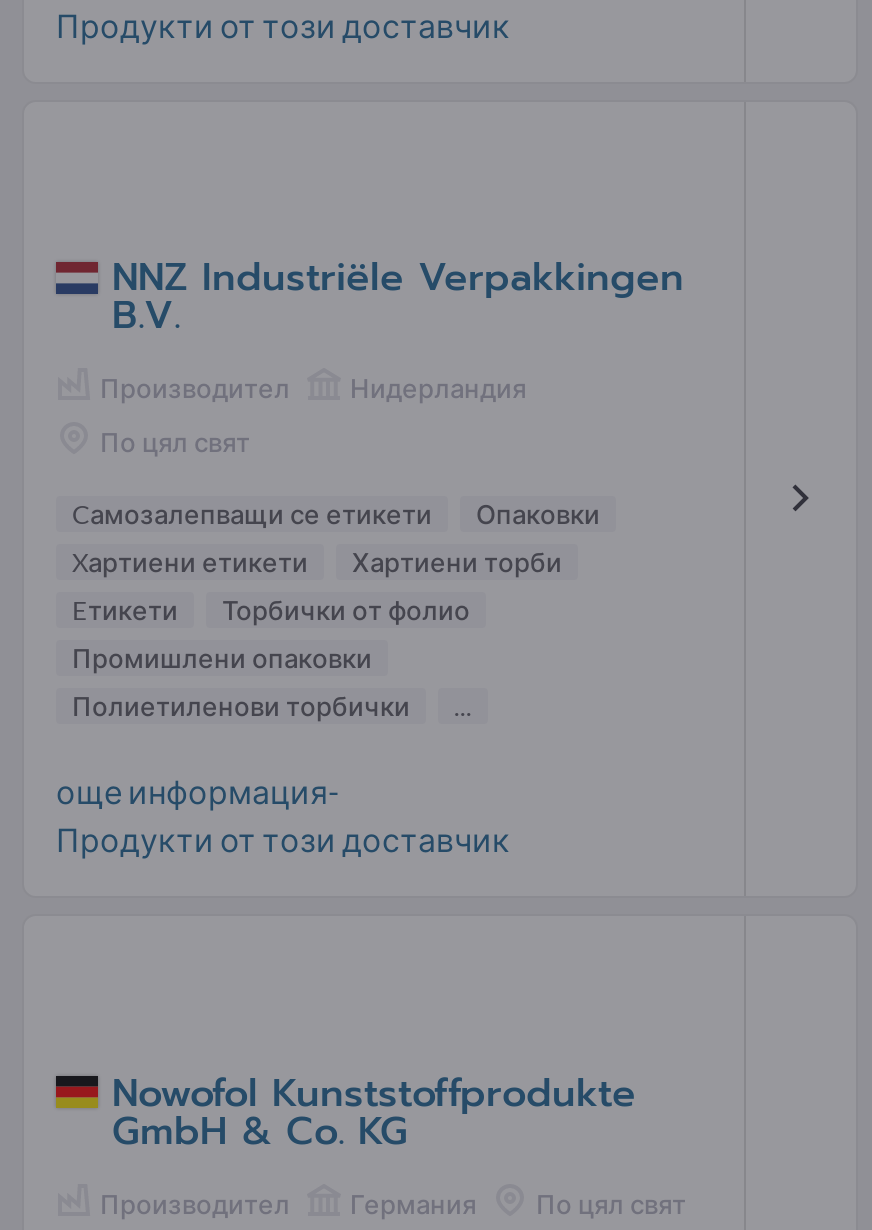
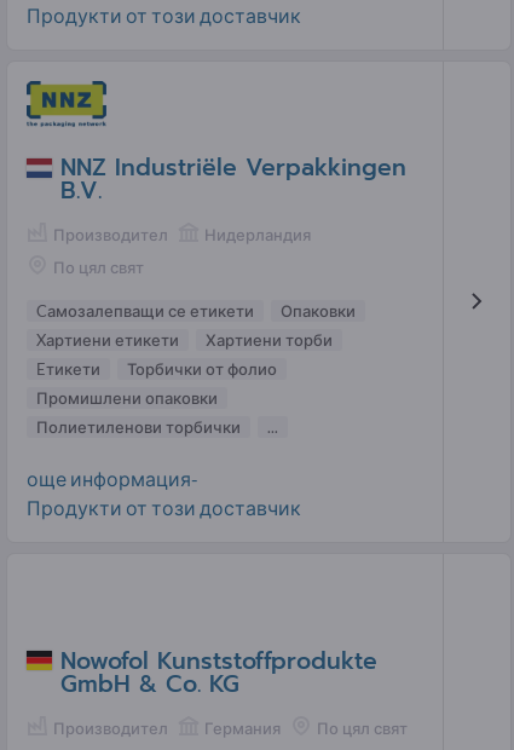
+ [image]
